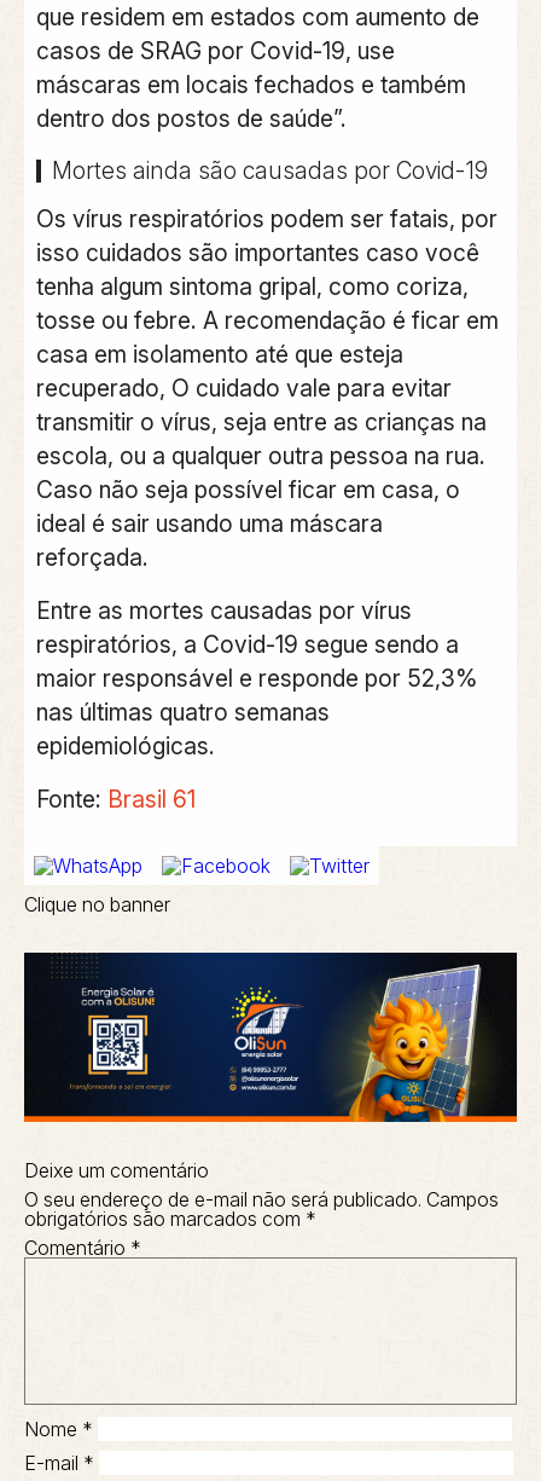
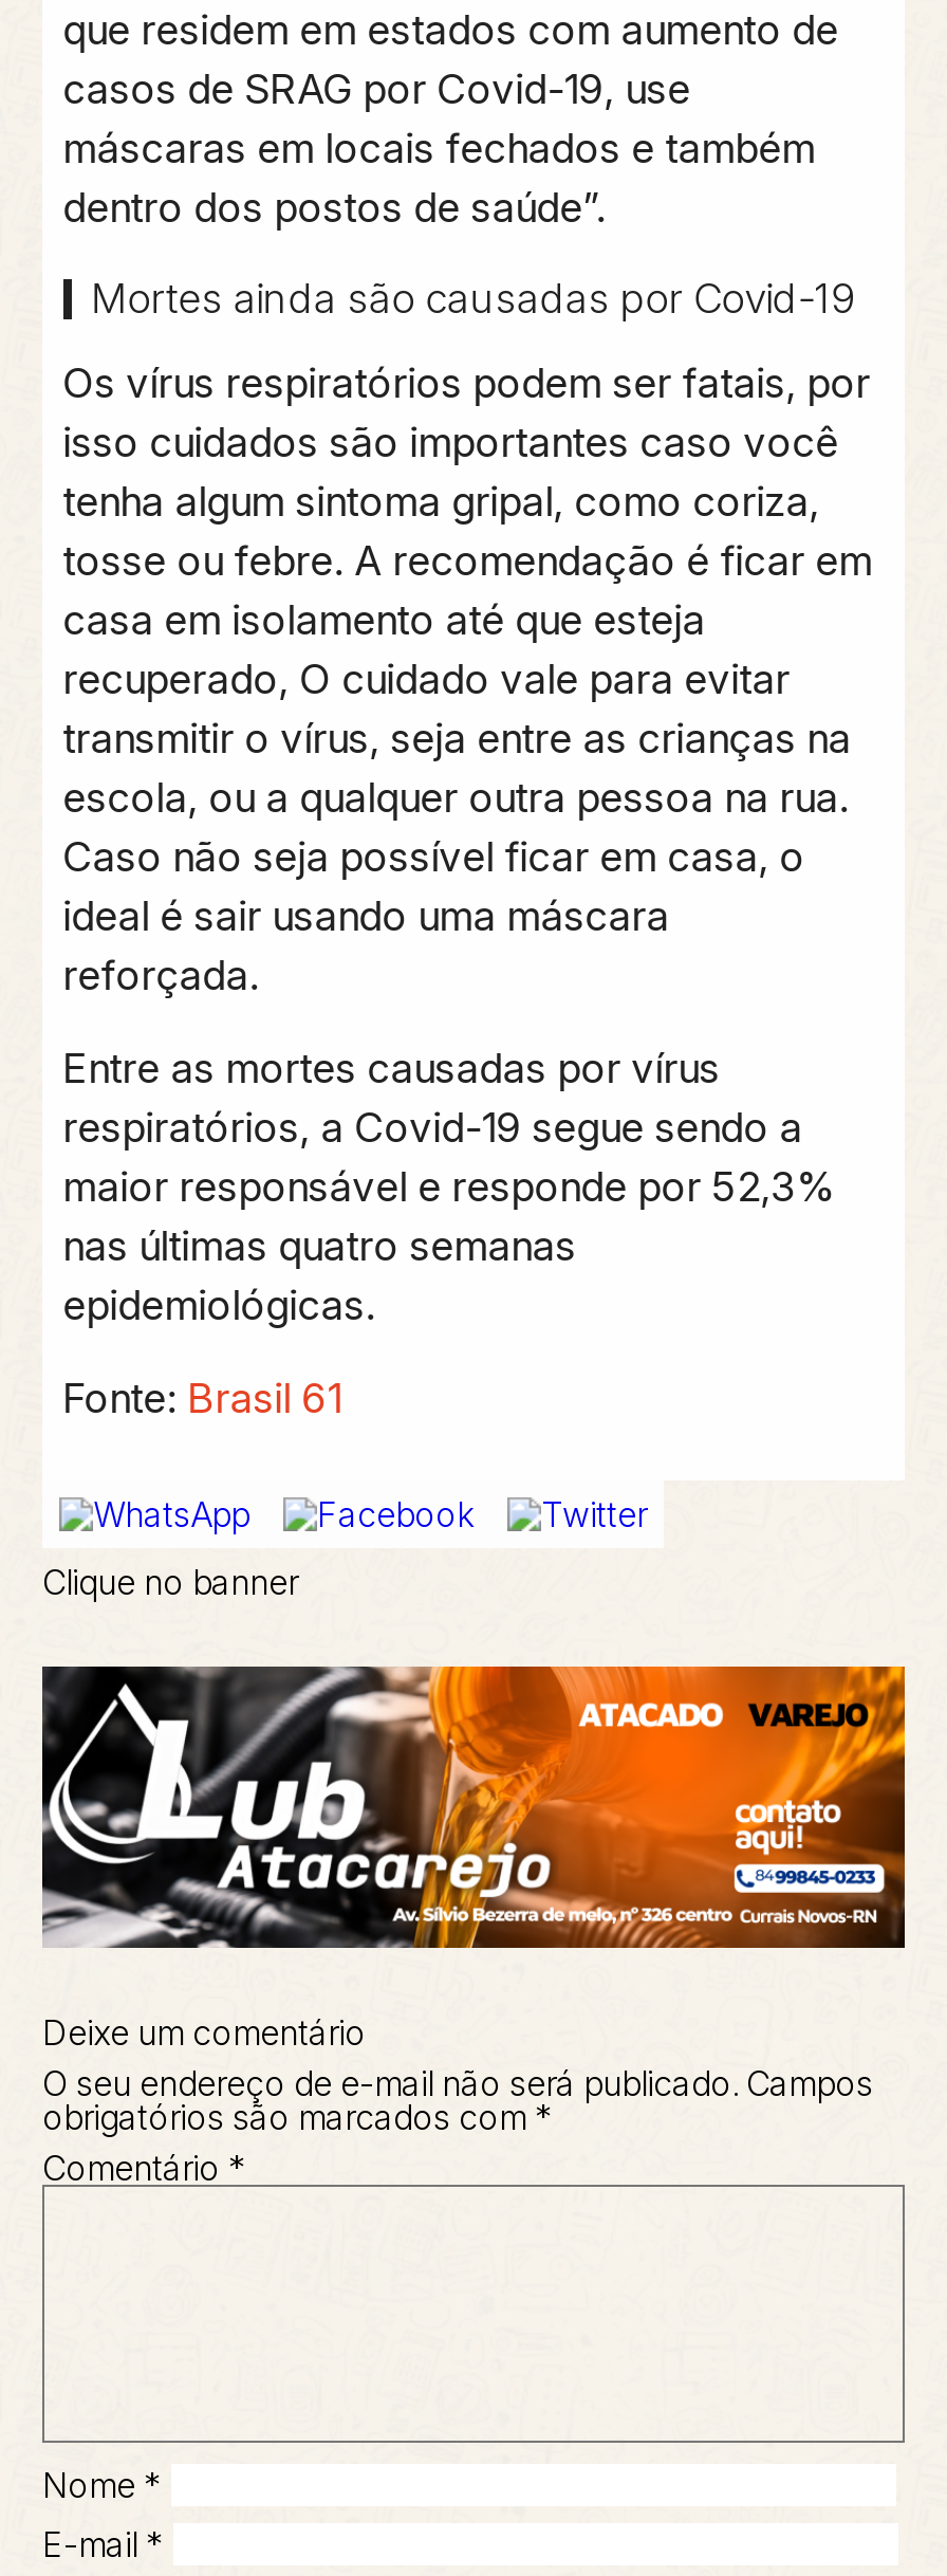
- [image]
+ [image]
